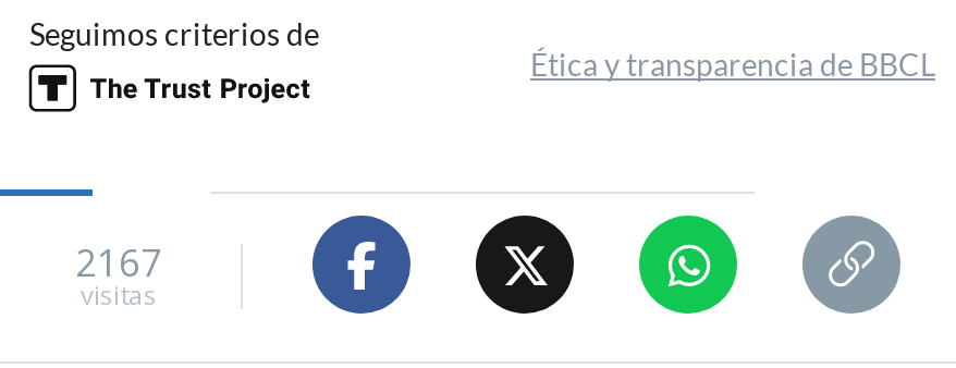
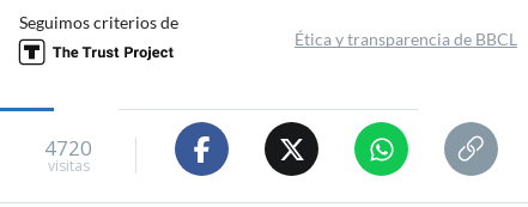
- 2167
+ 4720
